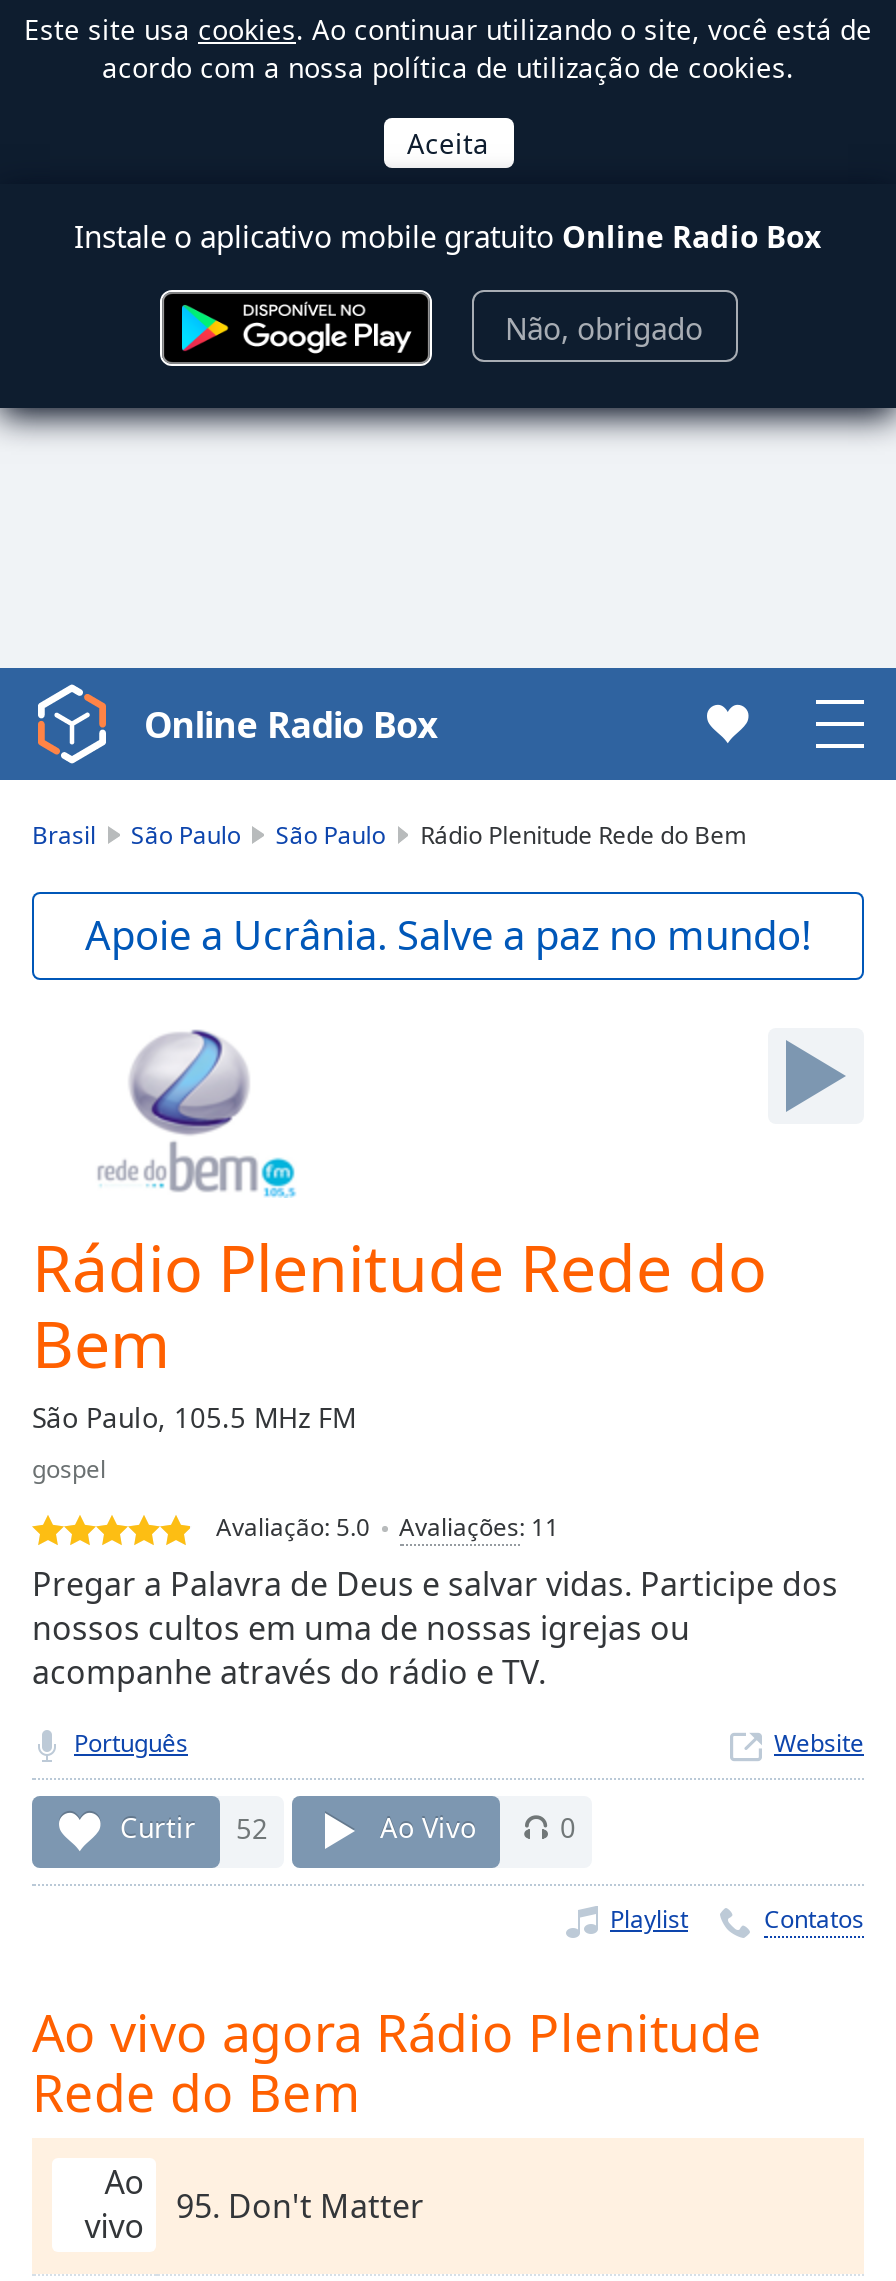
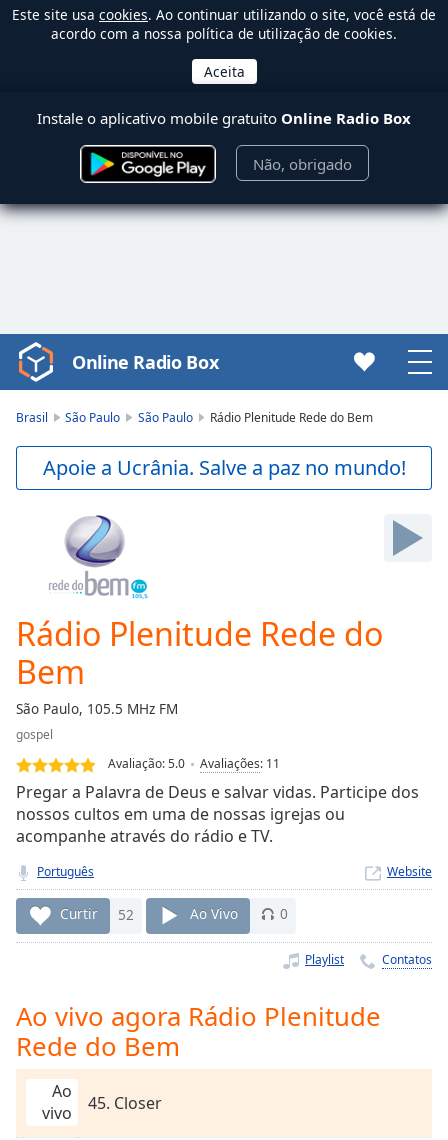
- 95. Don't Matter
+ 45. Closer
